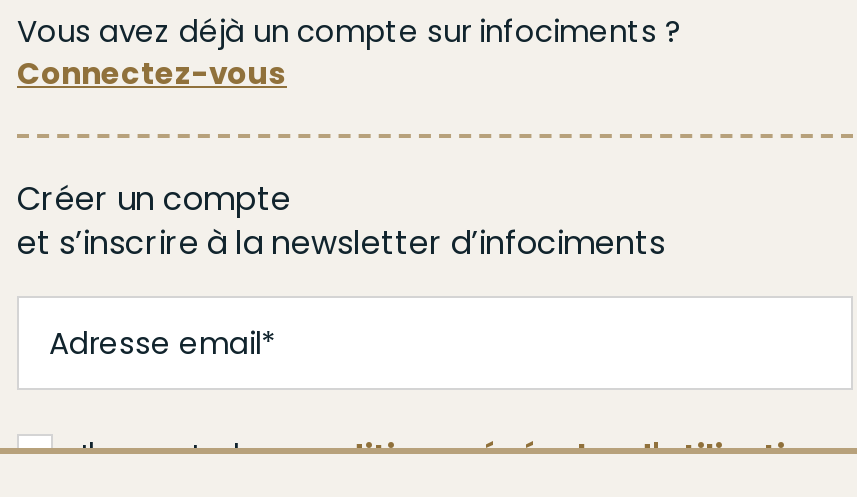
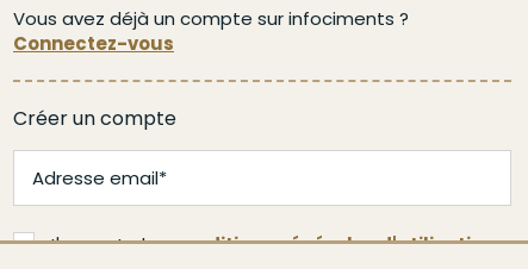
- et s’inscrire à la newsletter d’infociments
